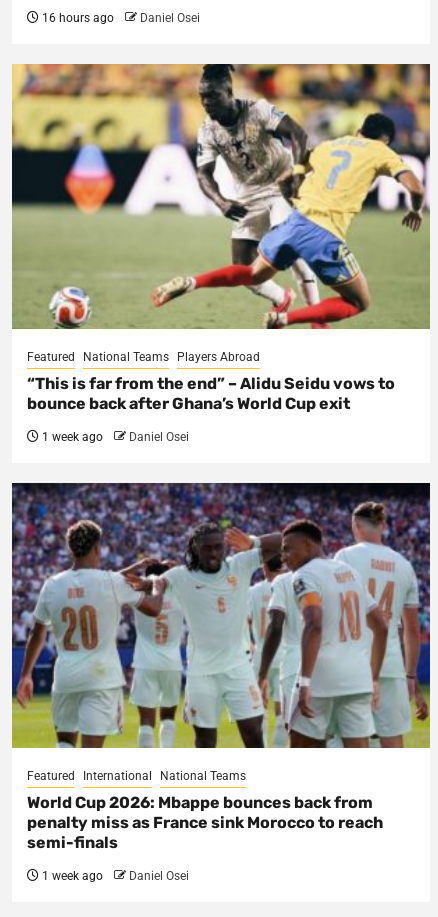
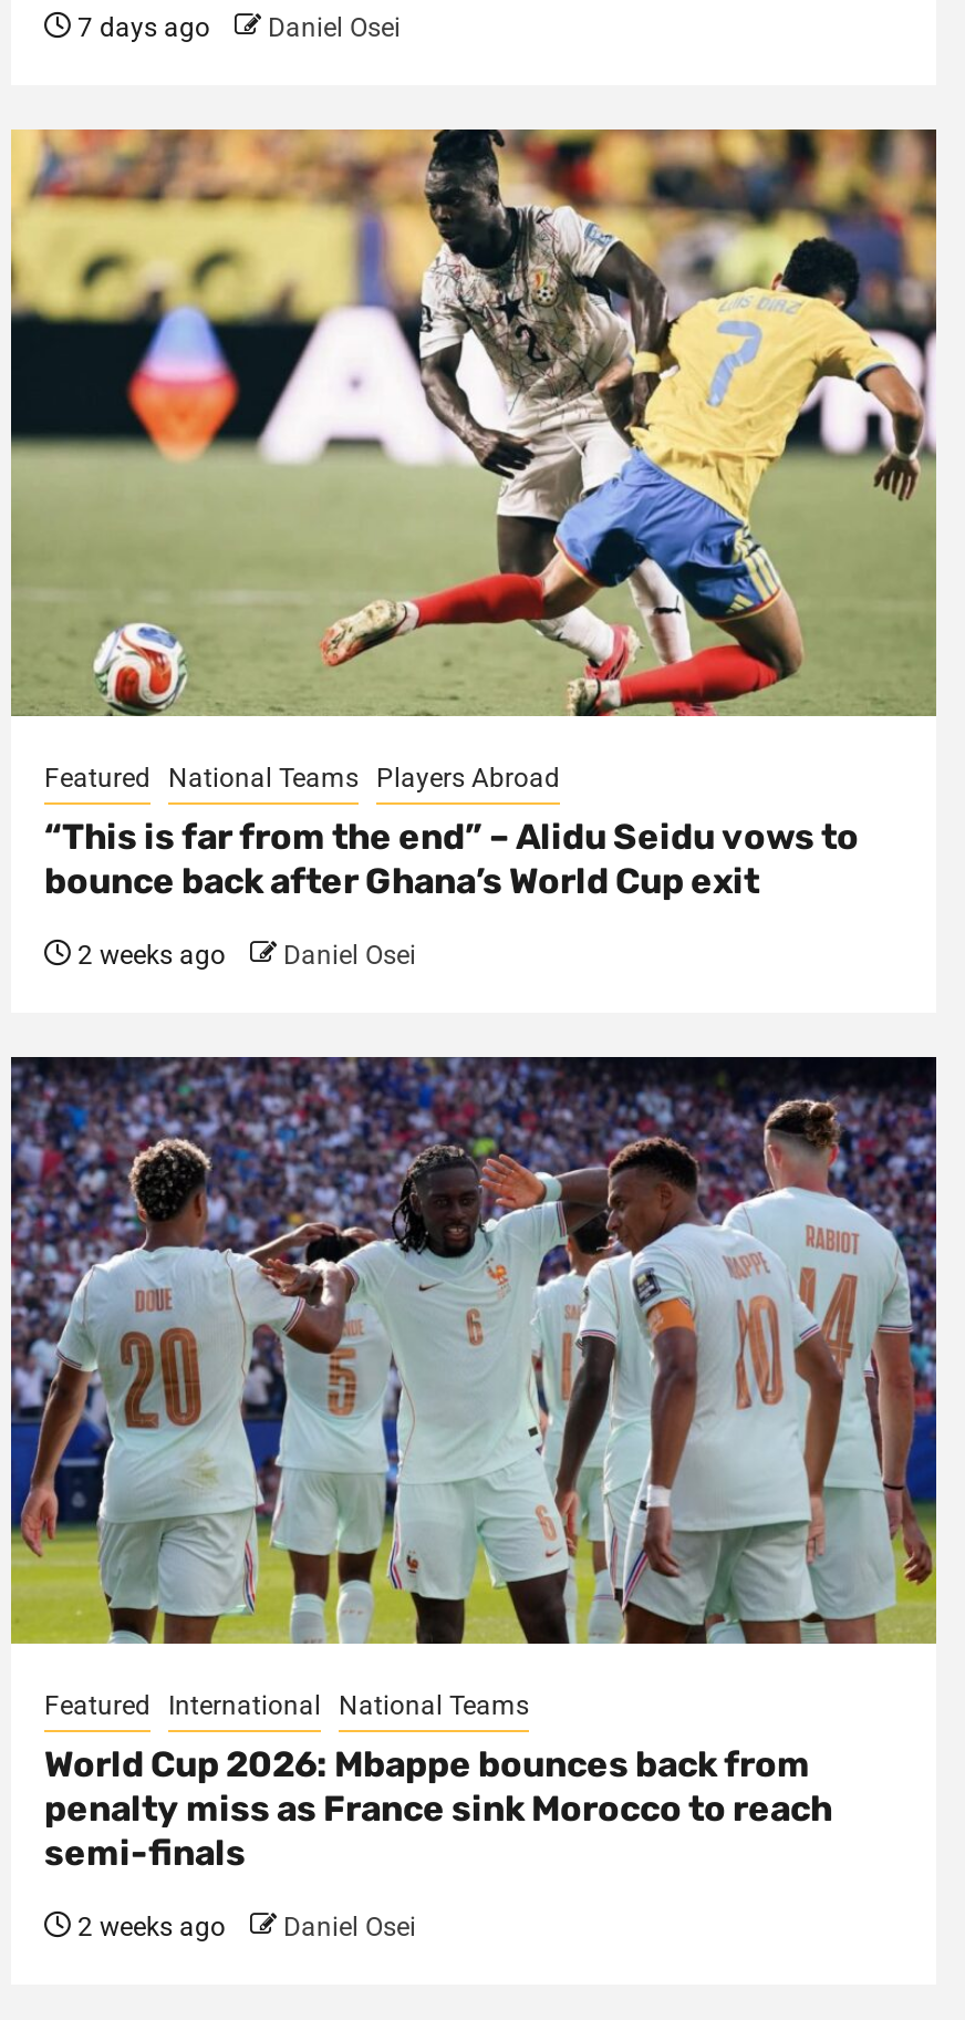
- 16 hours ago Daniel Osei
+ 7 days ago Daniel Osei

- 1 week ago Daniel Osei
+ 2 weeks ago Daniel Osei

- 1 week ago Daniel Osei
+ 2 weeks ago Daniel Osei
